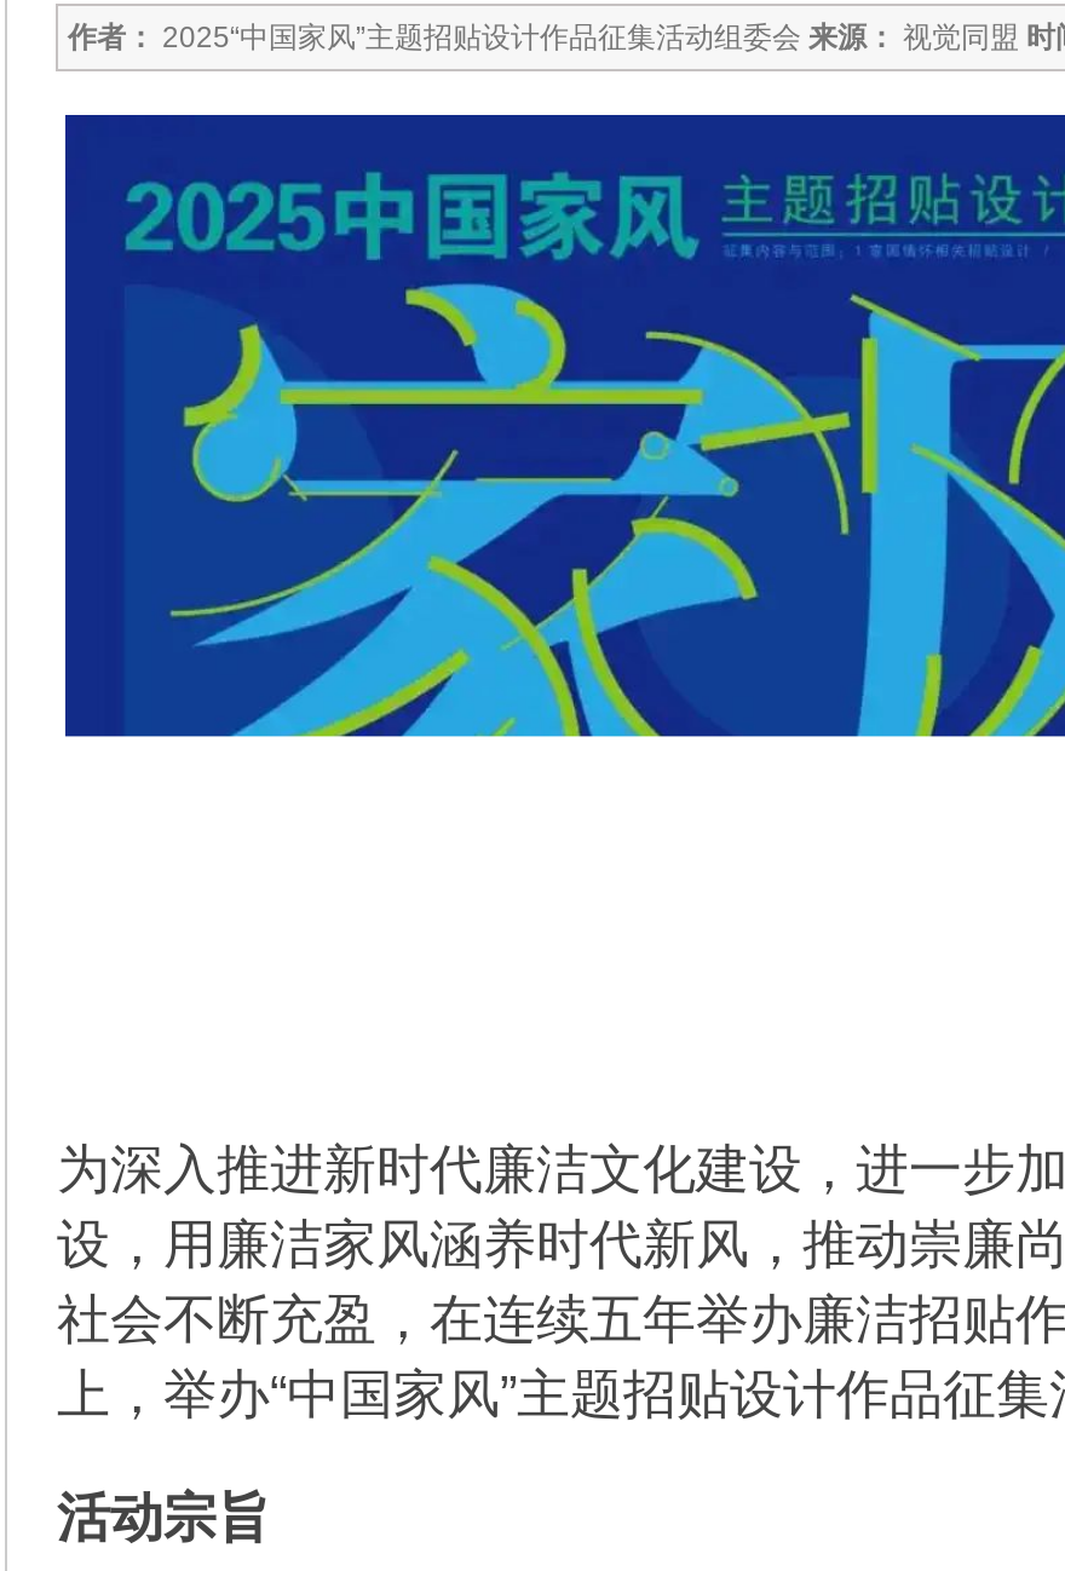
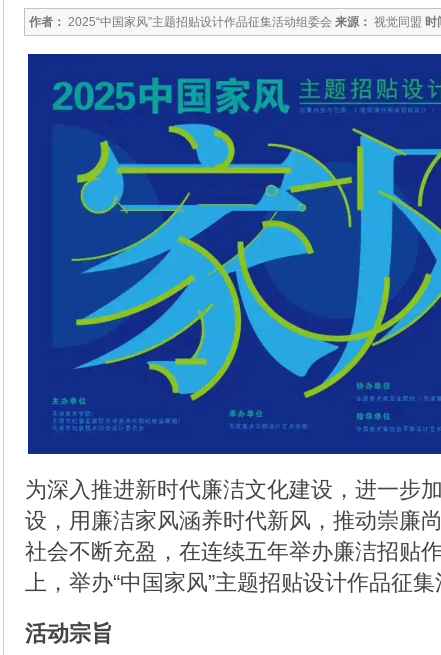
+ [image]
